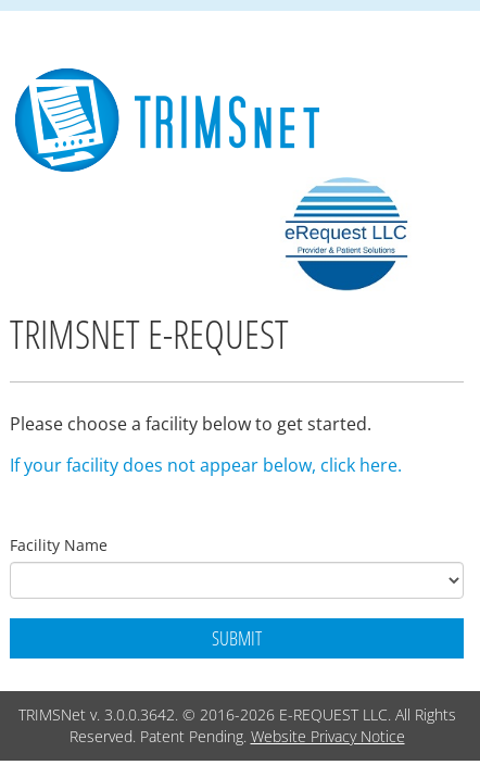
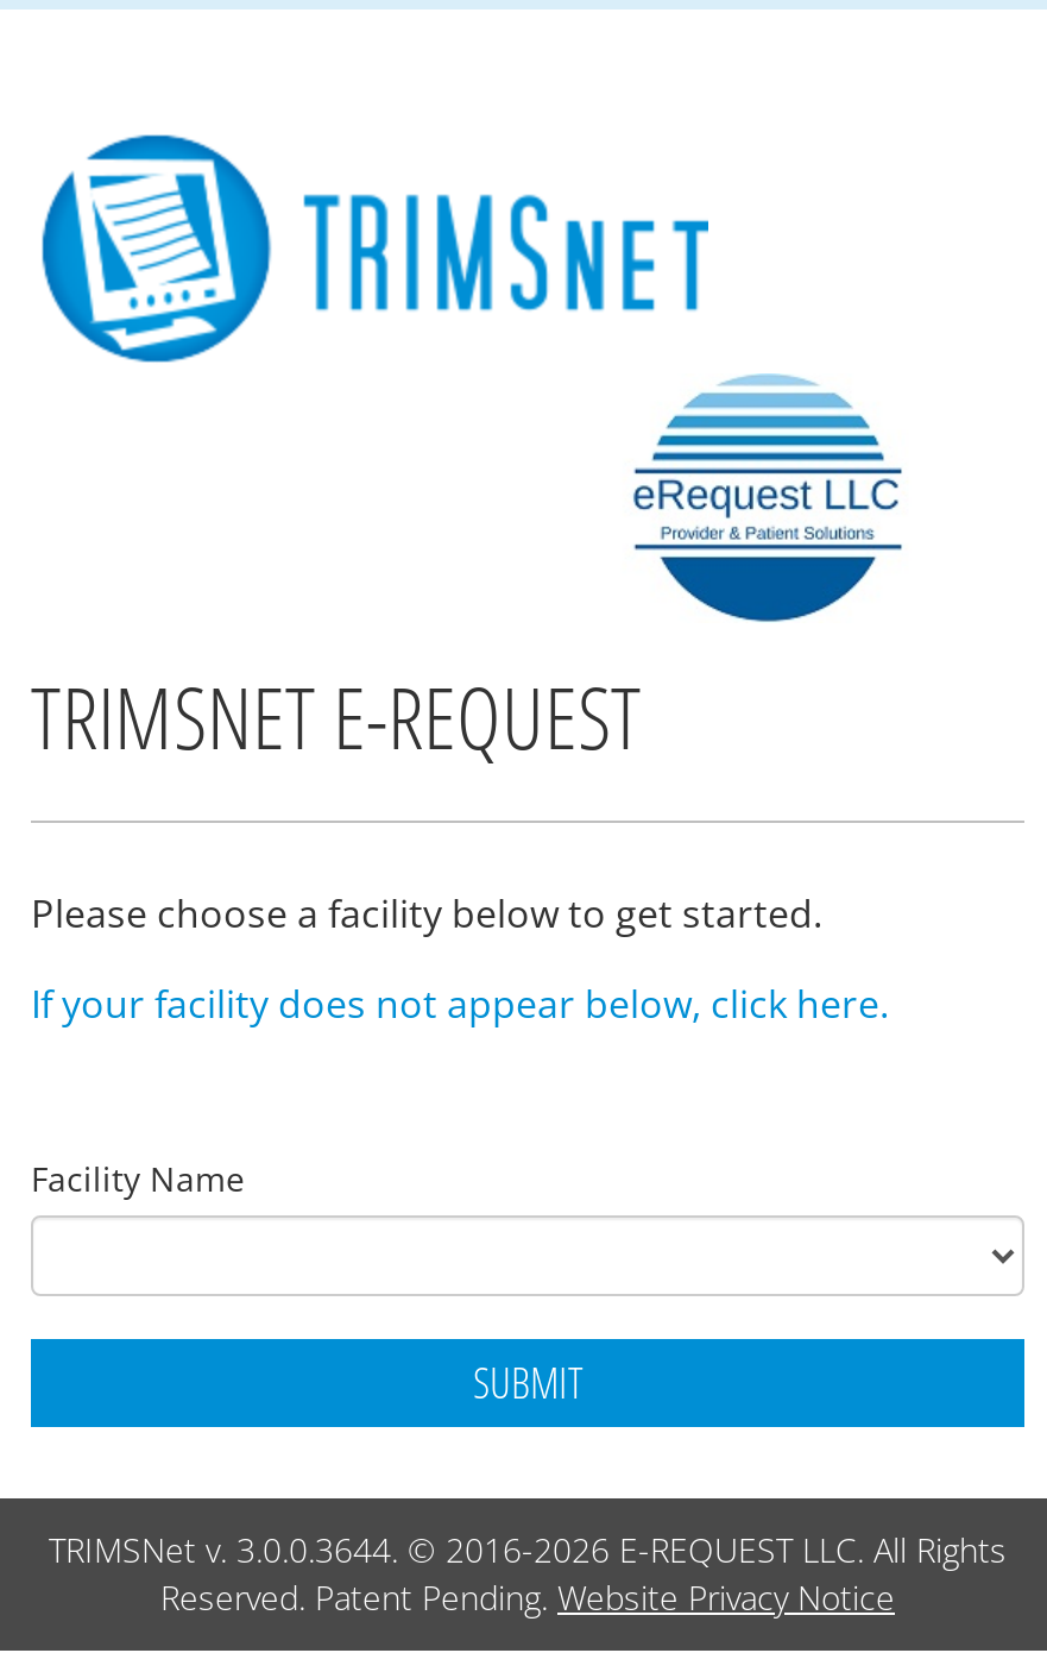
- TRIMSNet v. 3.0.0.3642. © 2016-2026 E-REQUEST LLC. All Rights
+ TRIMSNet v. 3.0.0.3644. © 2016-2026 E-REQUEST LLC. All Rights
